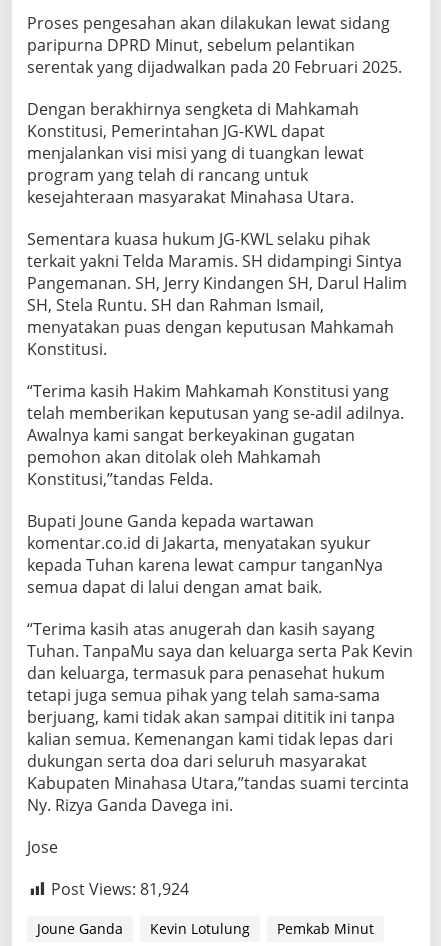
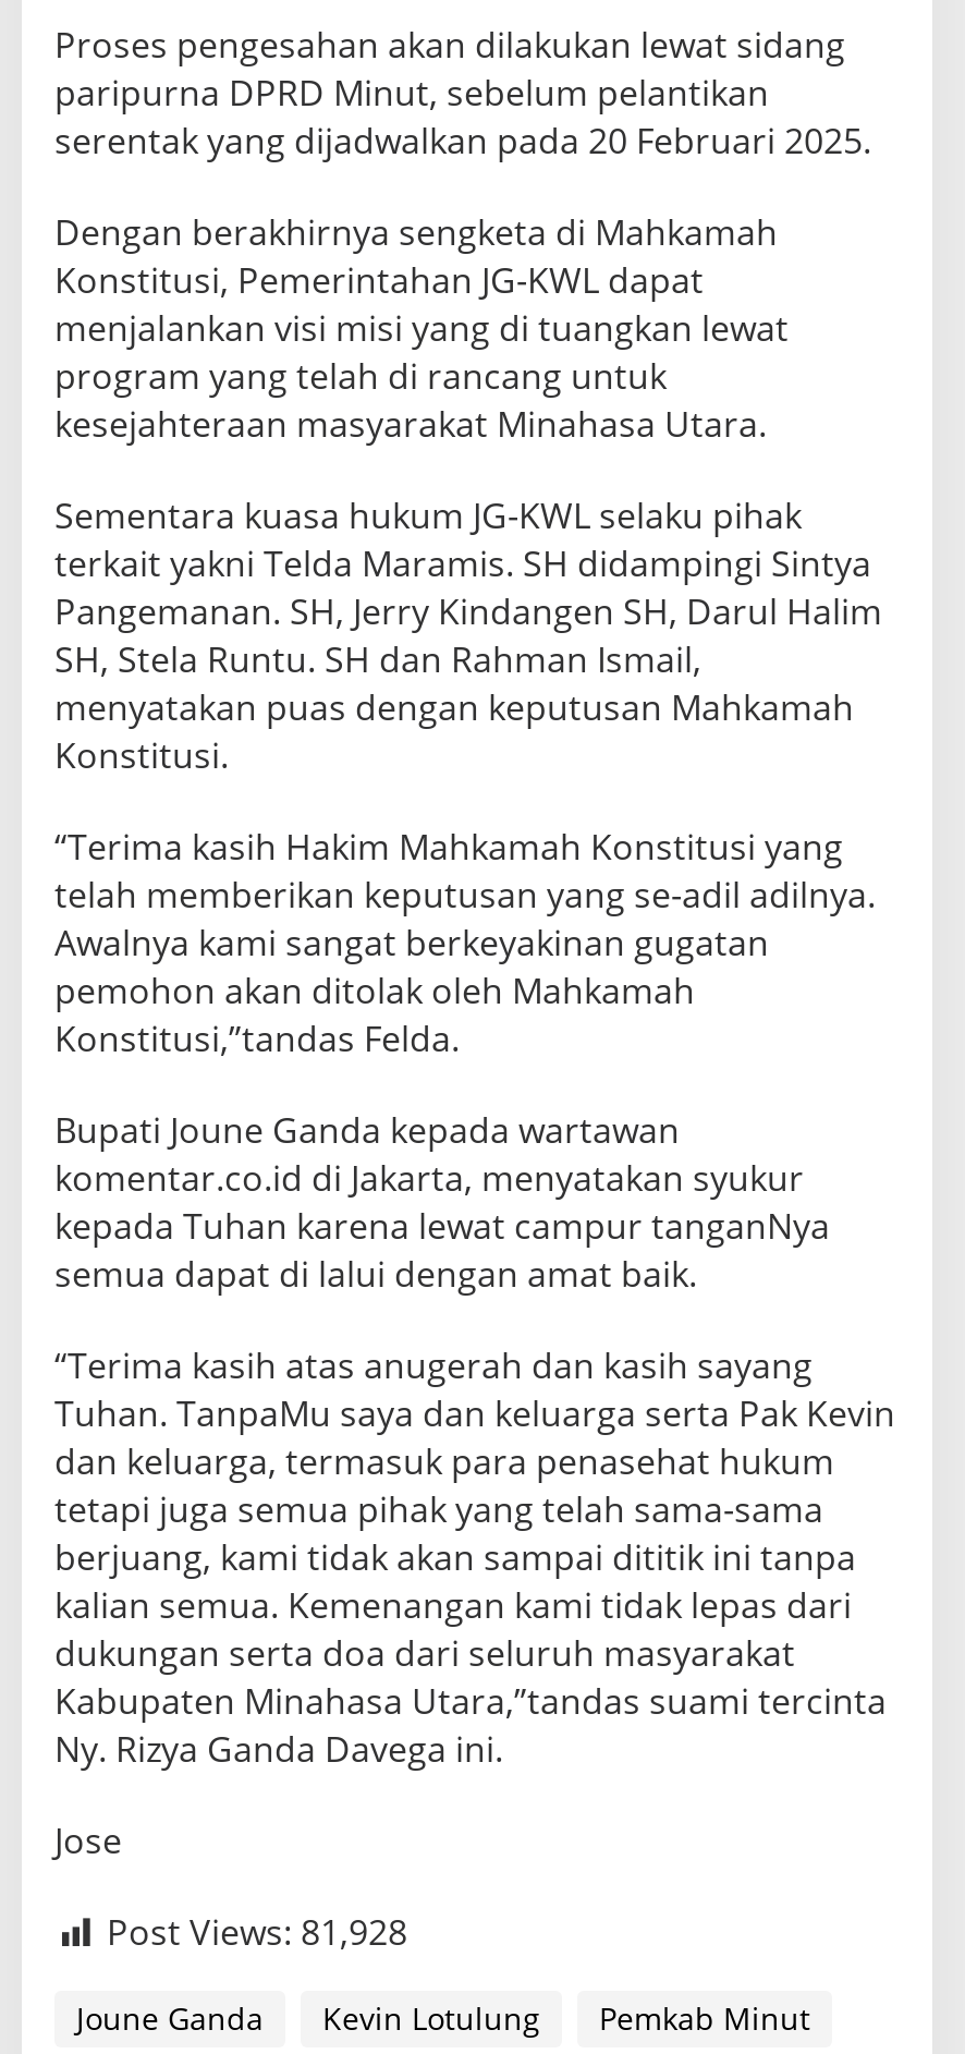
- Post Views: 81,924
+ Post Views: 81,928
